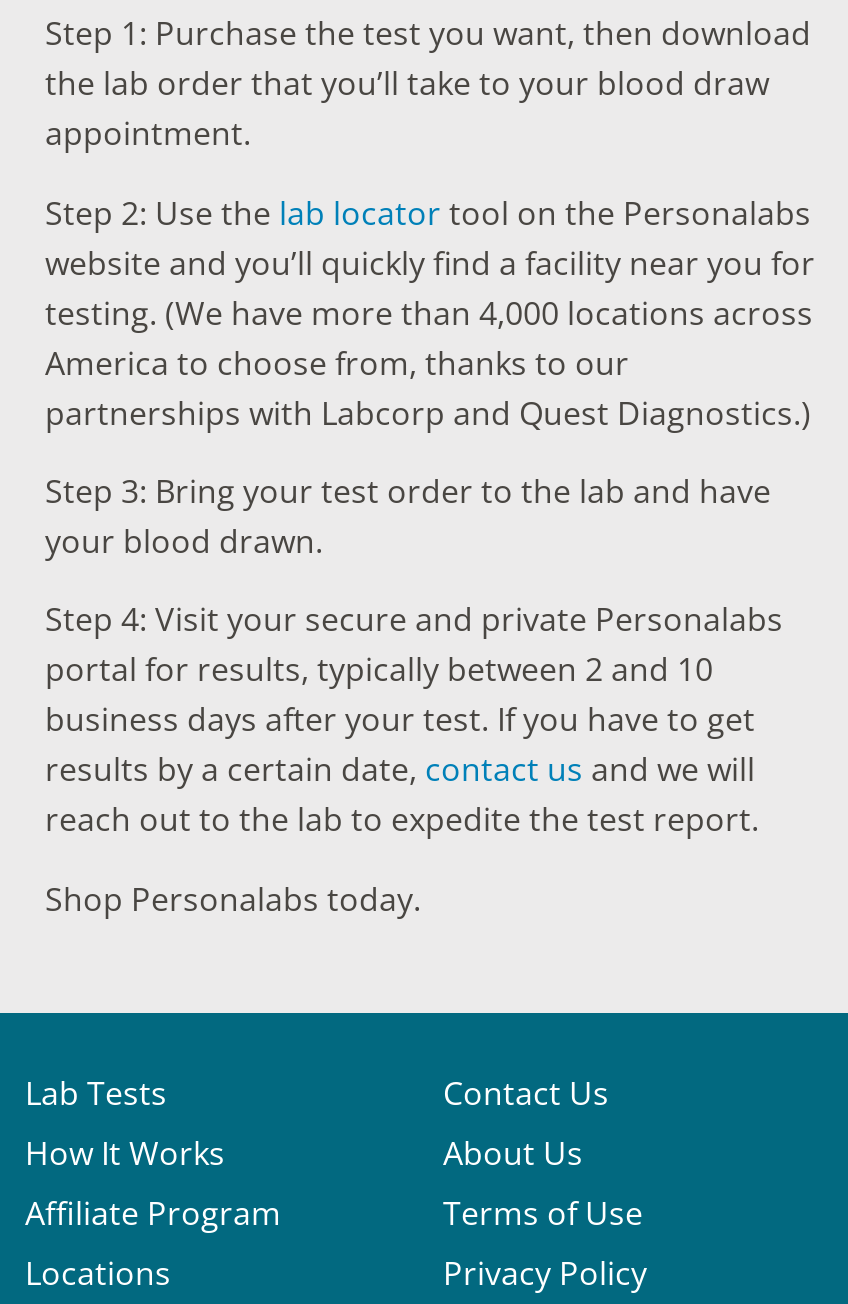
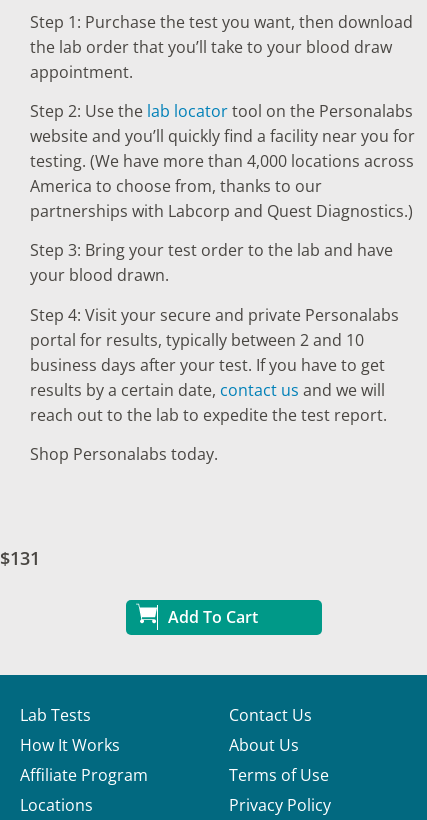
+ $131
+ Add To Cart
